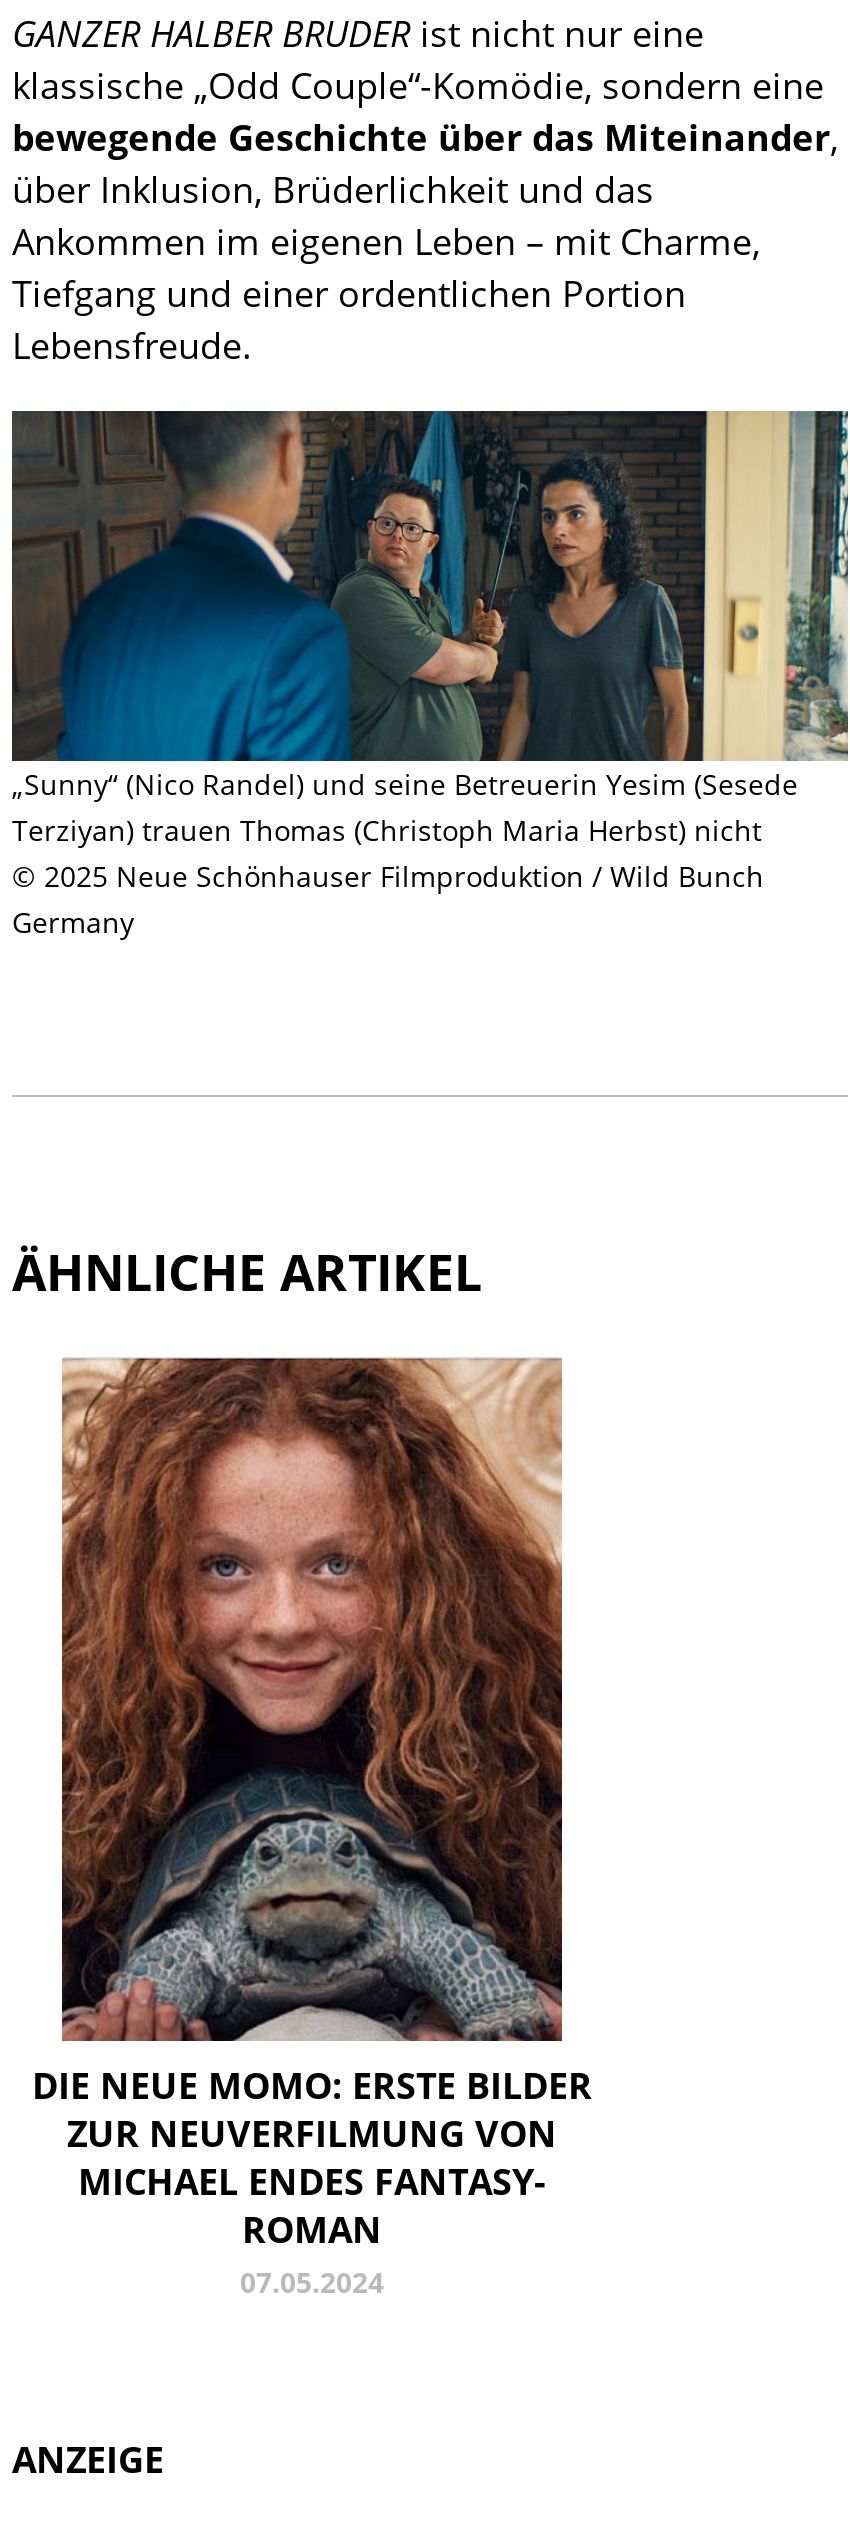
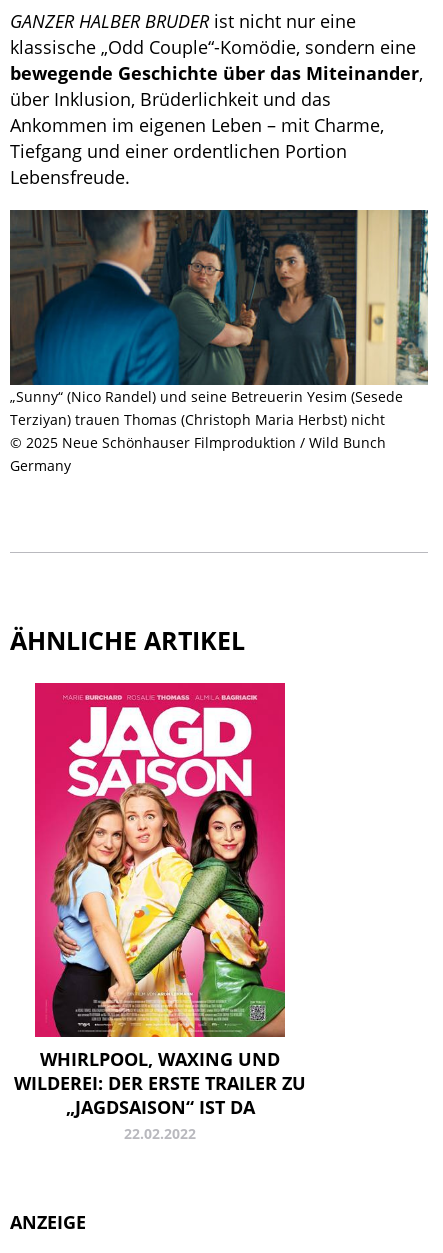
- [image]
- DIE NEUE MOMO: ERSTE BILDER
- ZUR NEUVERFILMUNG VON
- MICHAEL ENDES FANTASY-
- ROMAN
- 07.05.2024
+ [image]
+ WHIRLPOOL, WAXING UND
+ WILDEREI: DER ERSTE TRAILER ZU
+ „JAGDSAISON“ IST DA
+ 22.02.2022
